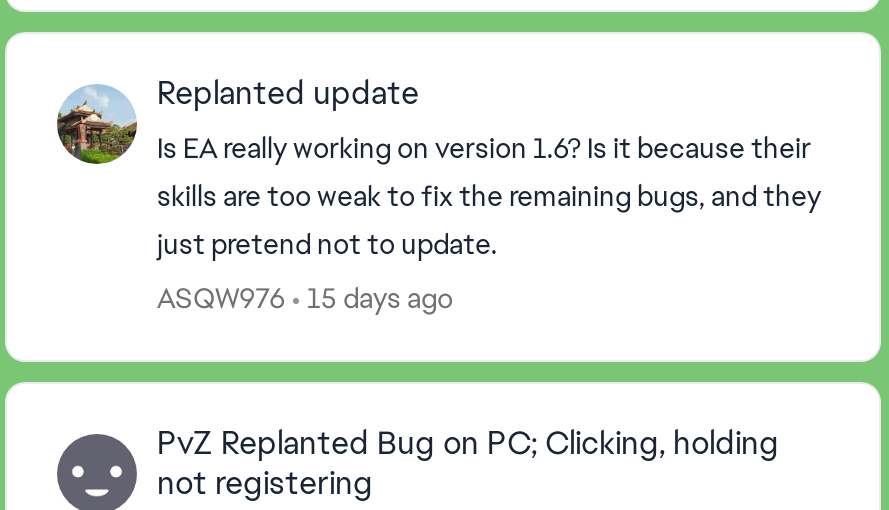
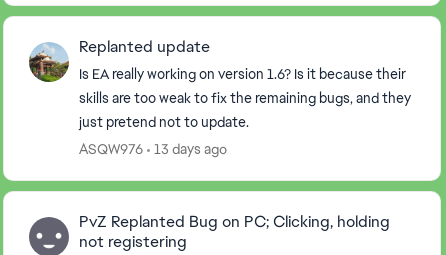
- ASQW976 15 days ago
+ ASQW976 13 days ago
